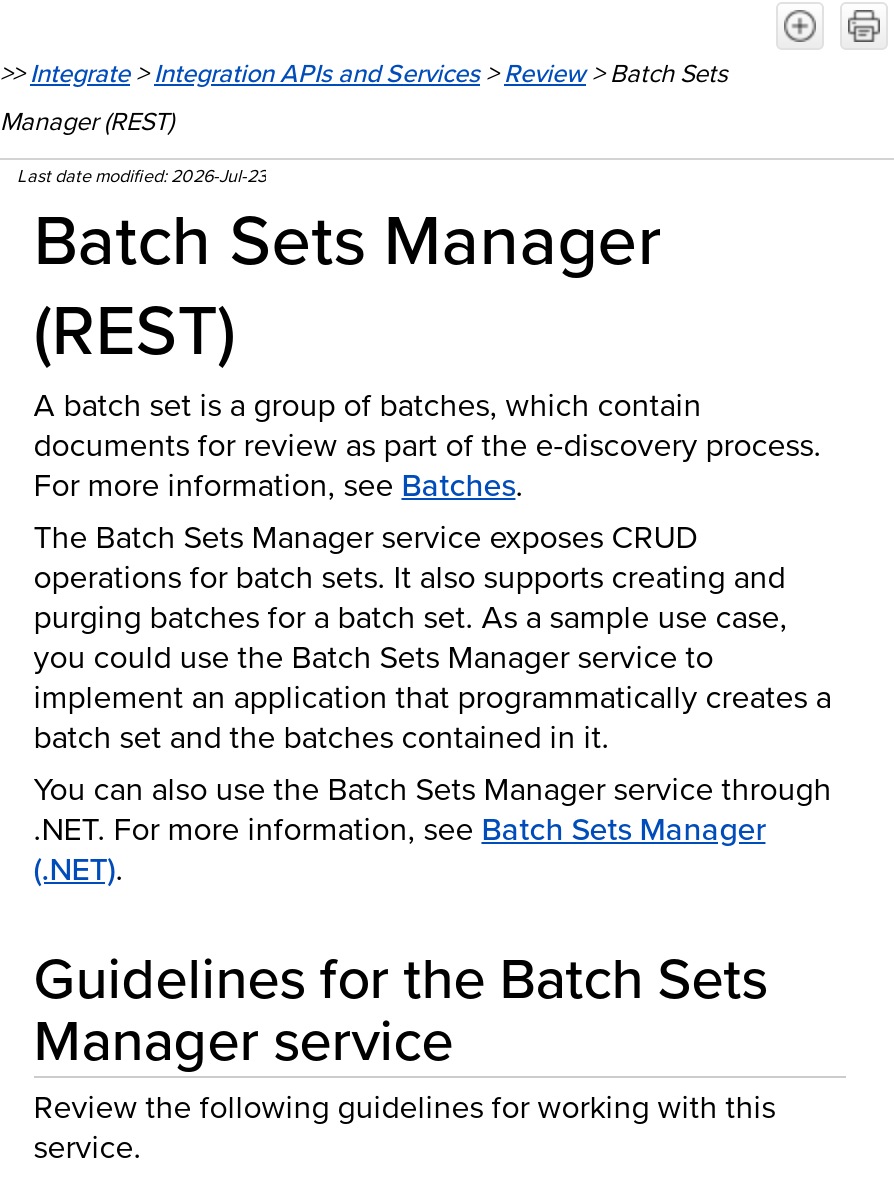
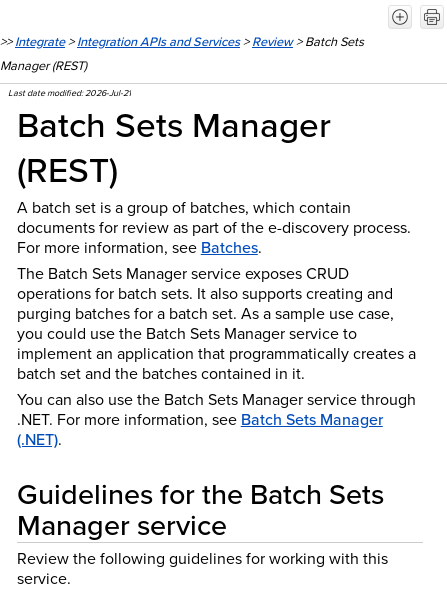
- Last date modified:2026-Jul-23
+ Last date modified:2026-Jul-21
